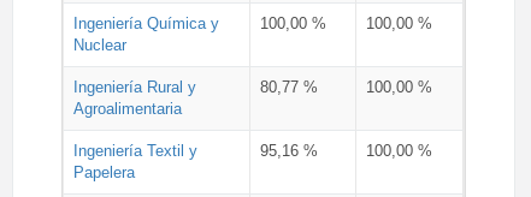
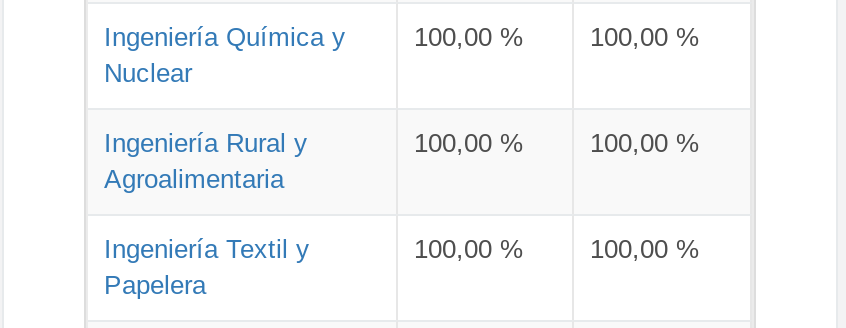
- 80,77 %
+ 100,00 %

- 95,16 %
+ 100,00 %
